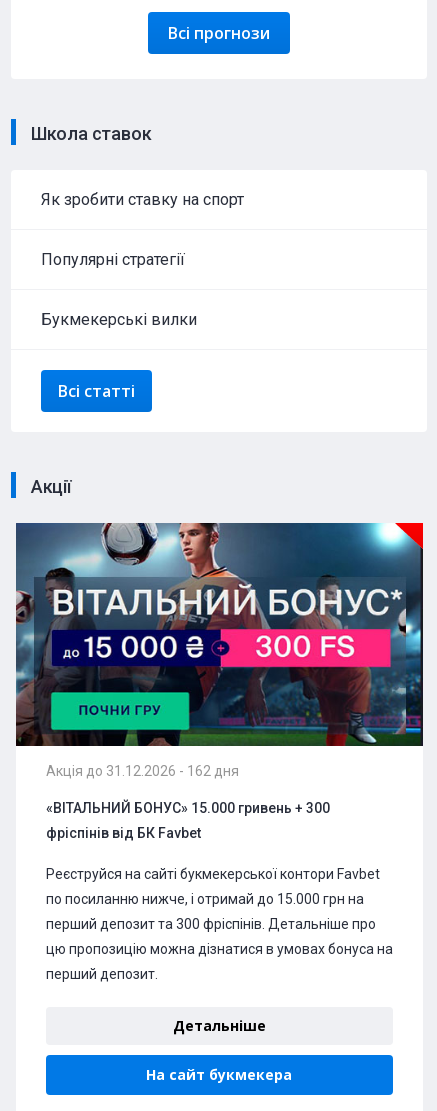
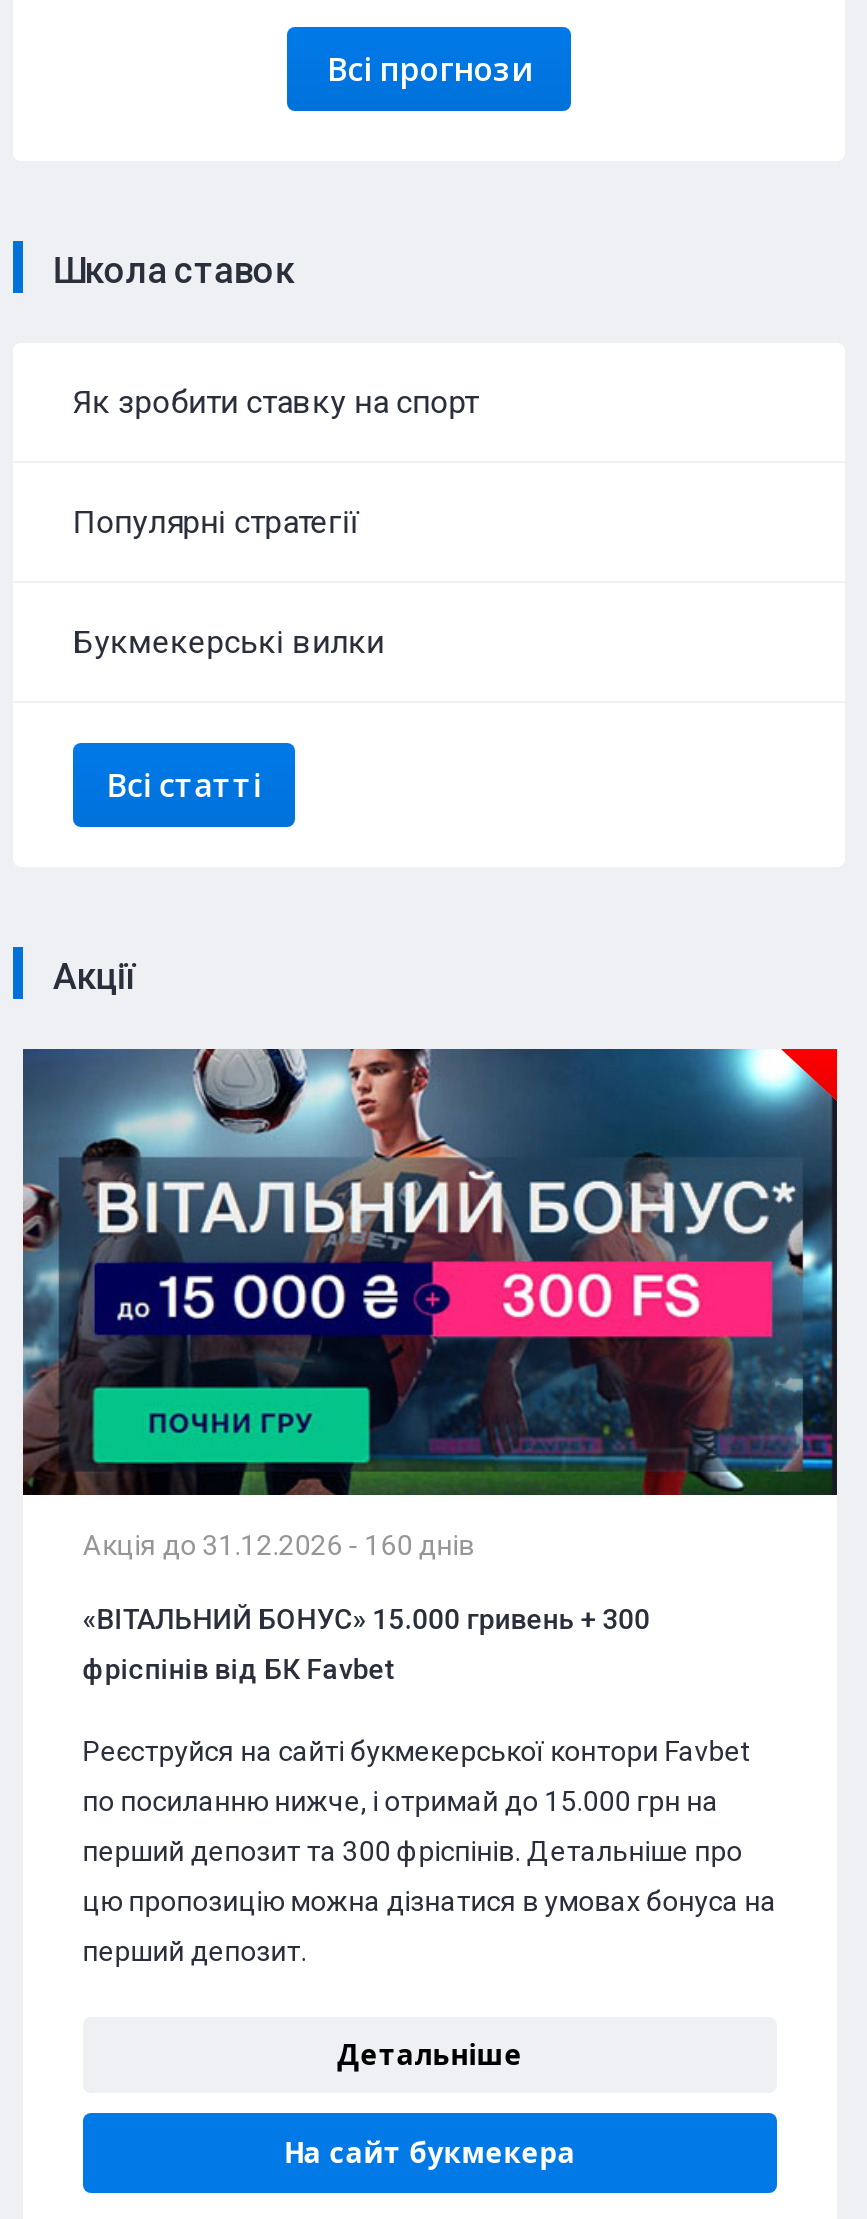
- Акція до 31.12.2026 - 162 дня
+ Акція до 31.12.2026 - 160 днів
